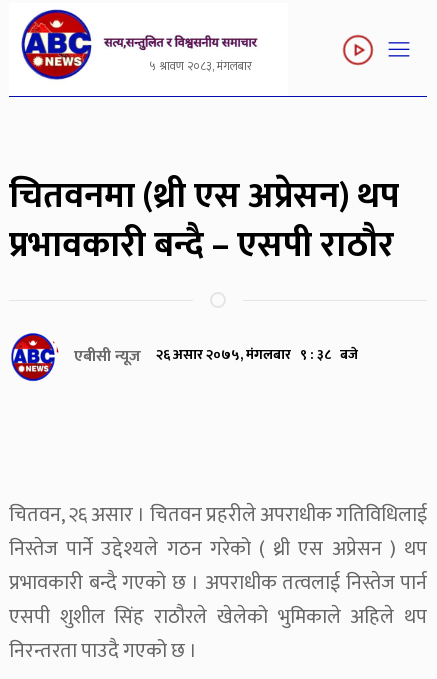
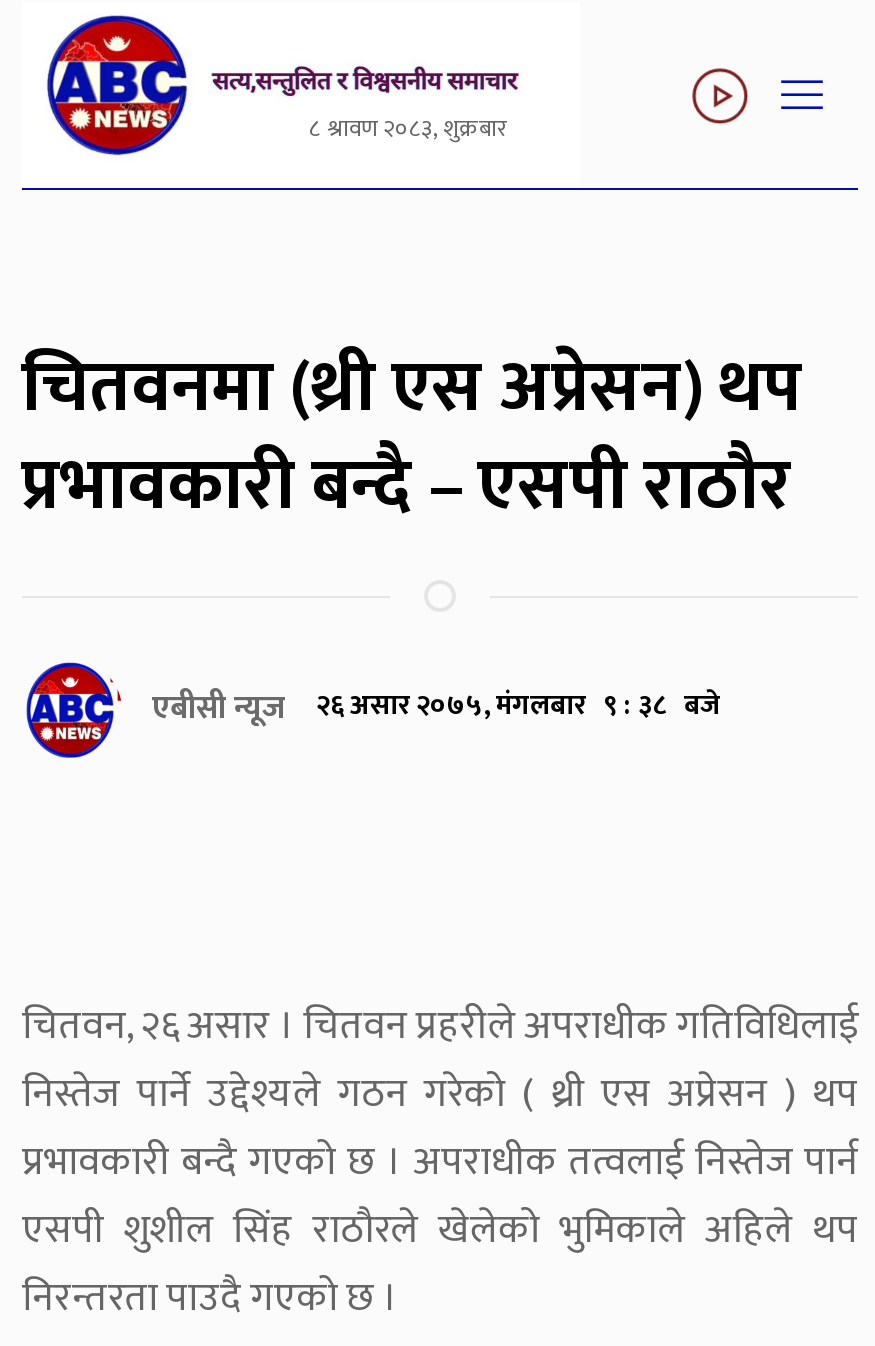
- ५ श्रावण २०८३, मंगलबार
+ ८ श्रावण २०८३, शुक्रबार
